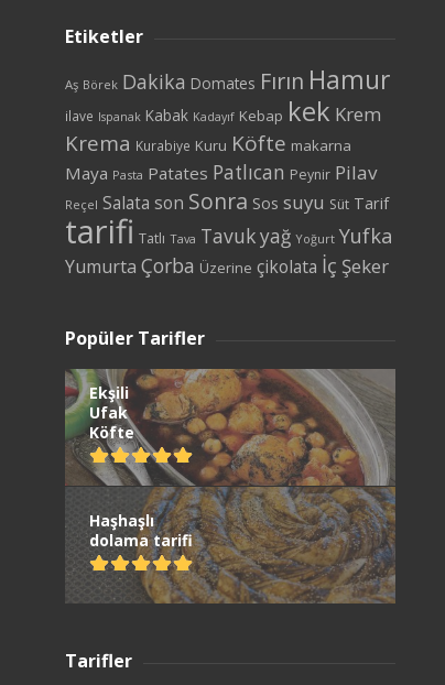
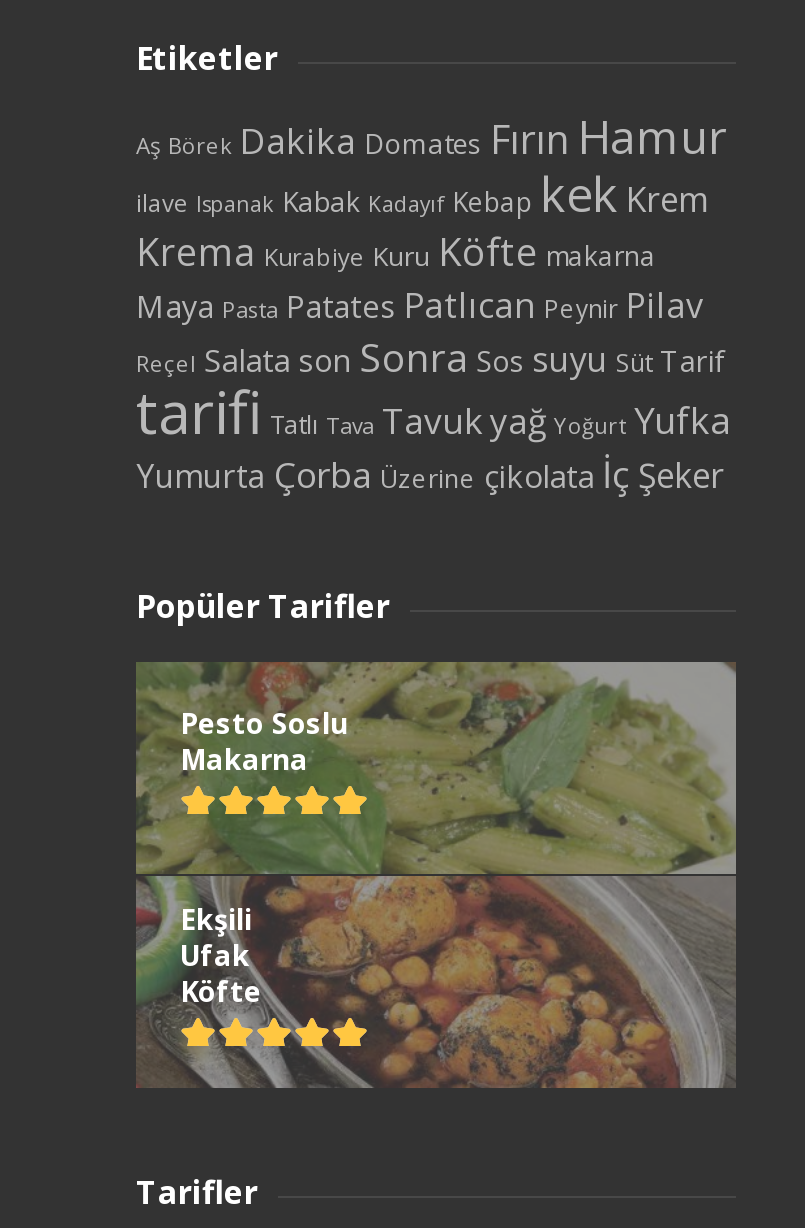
+ [image]
+ Pesto Soslu
+ Makarna

moved down: Ekşili | Ufak | Köfte

- [image]
- Haşhaşlı
- dolama tarifi
